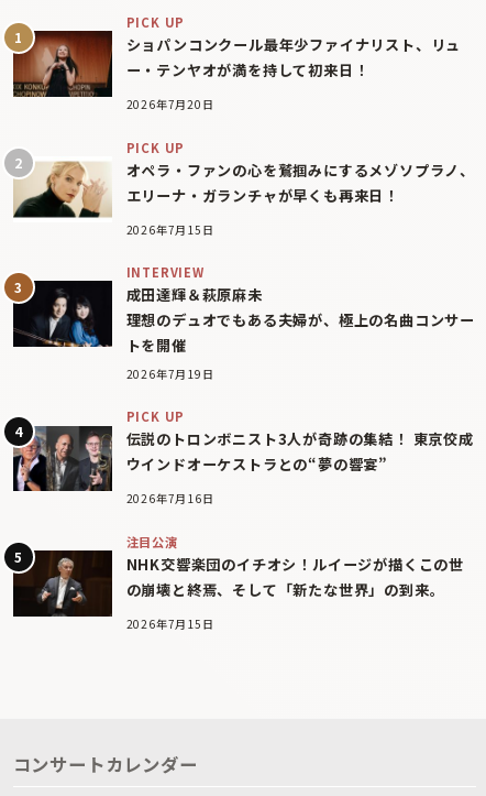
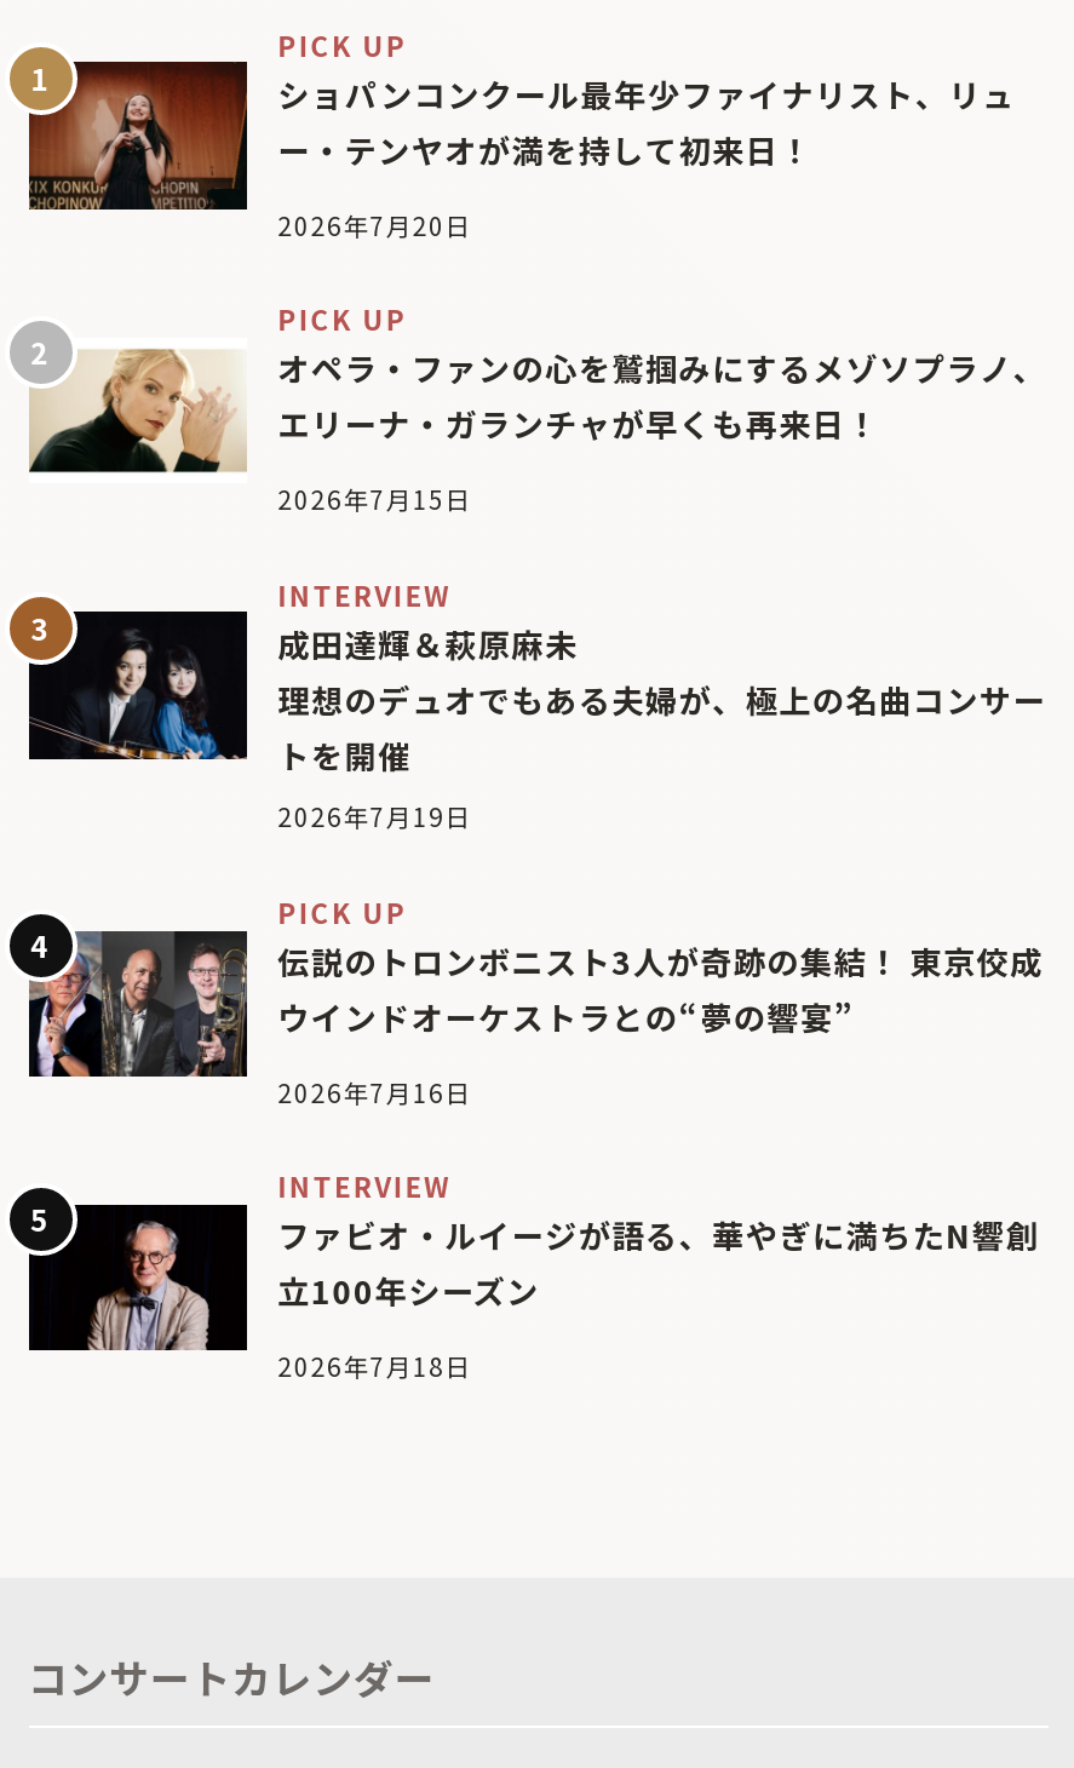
- [image]
- 注目公演
- NHK交響楽団のイチオシ！ルイージが描くこの世
- の崩壊と終焉、そして「新たな世界」の到来。
+ [image]
+ INTERVIEW
+ ファビオ・ルイージが語る、華やぎに満ちたN響創
+ 立100年シーズン

- 2026年7月15日
+ 2026年7月18日
